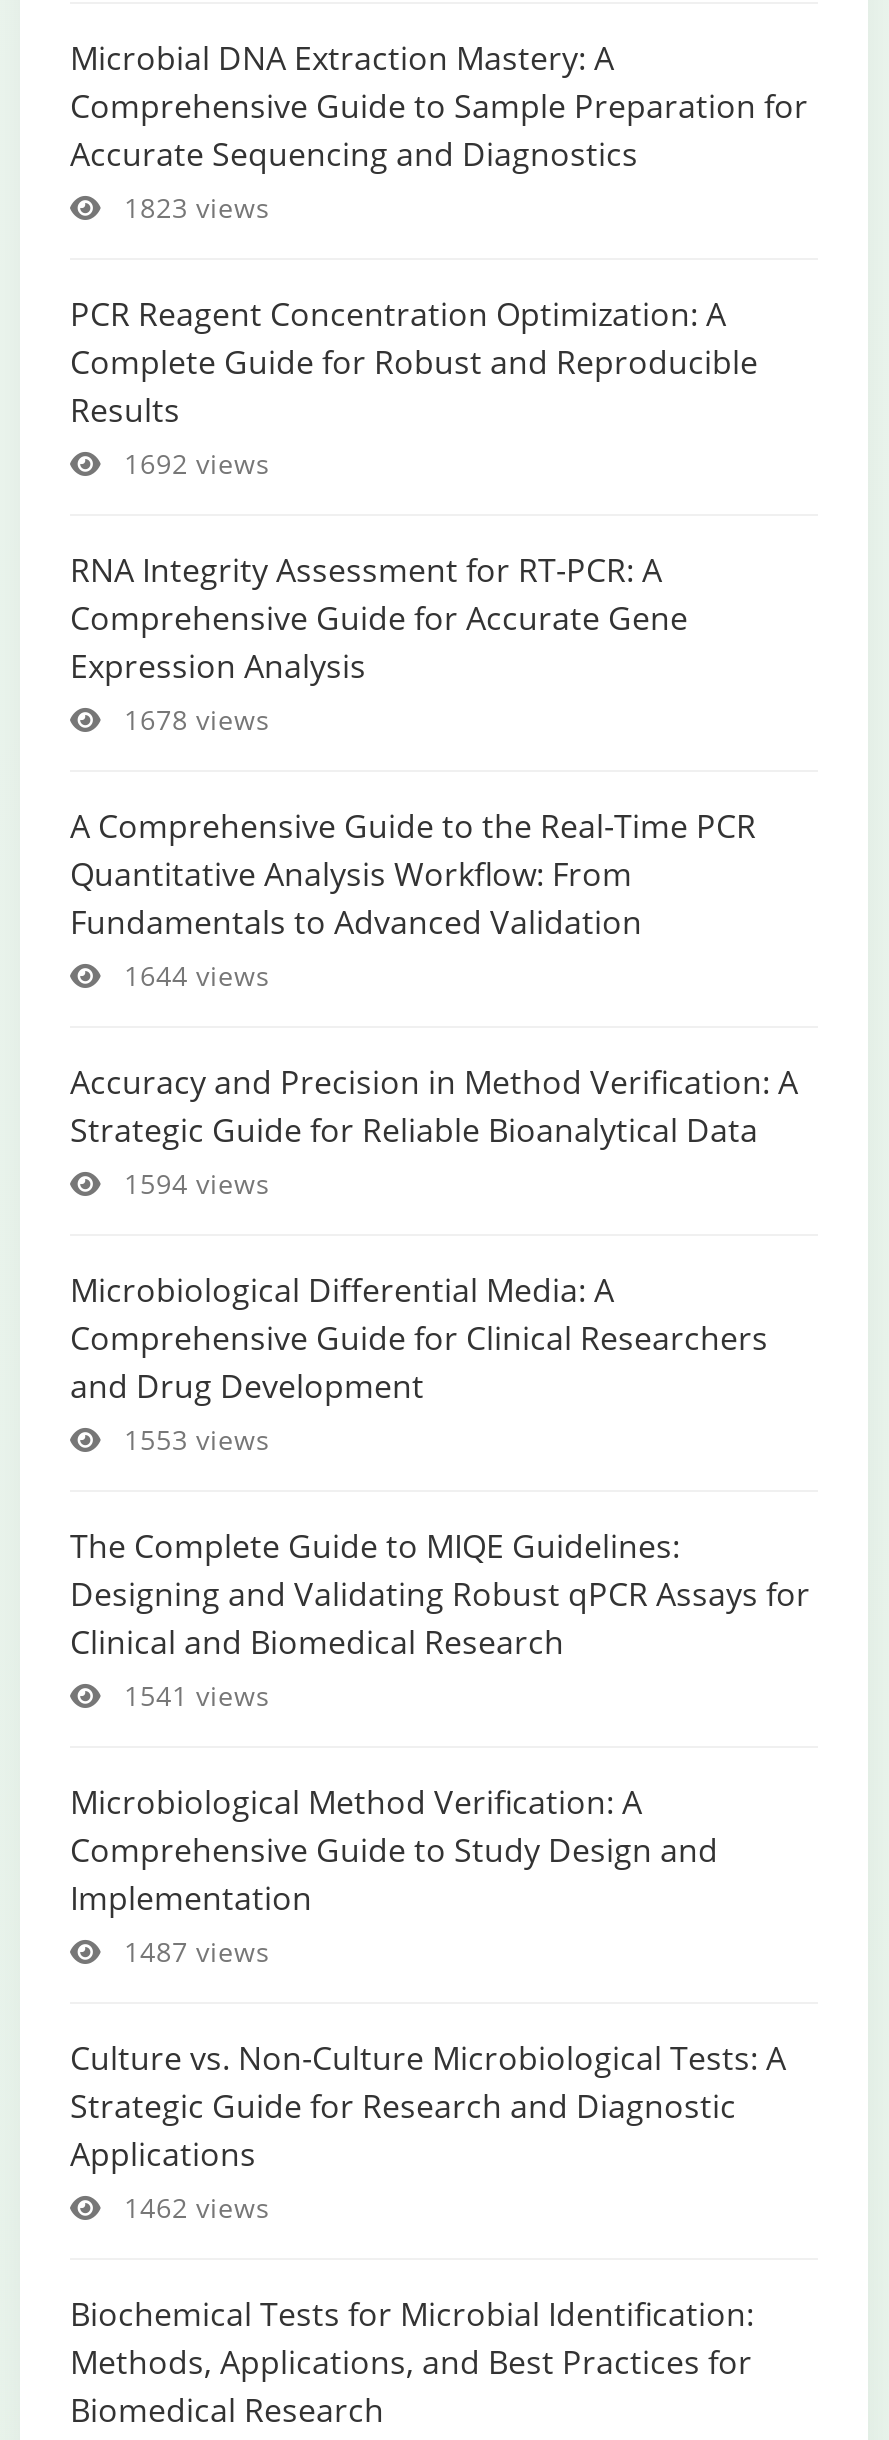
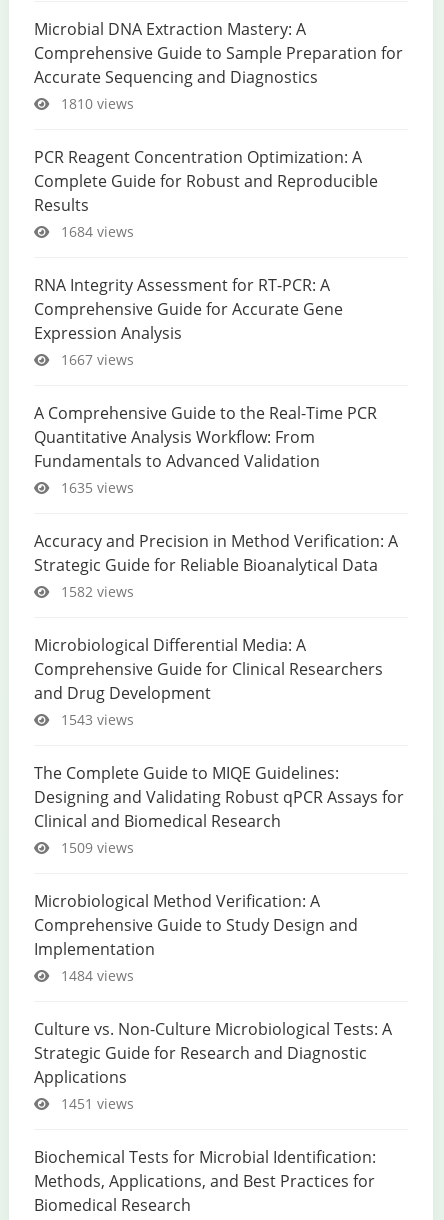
- 1823 views
+ 1810 views

- 1692 views
+ 1684 views

- 1678 views
+ 1667 views

- 1644 views
+ 1635 views

- 1594 views
+ 1582 views

- 1553 views
+ 1543 views

- 1541 views
+ 1509 views

- 1487 views
+ 1484 views

- 1462 views
+ 1451 views
